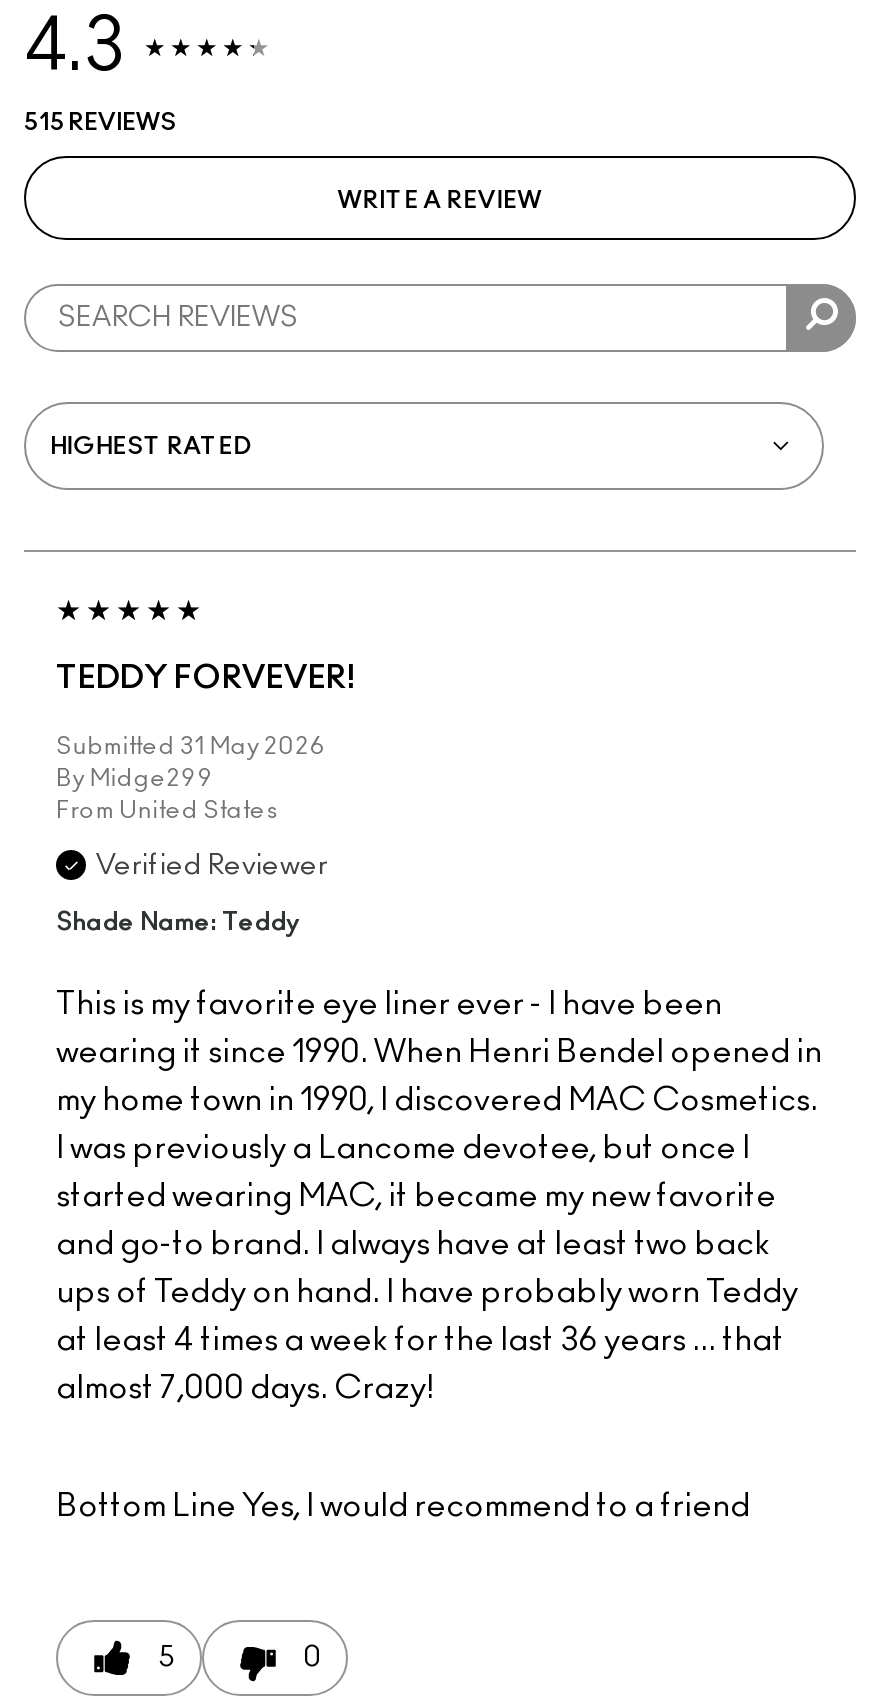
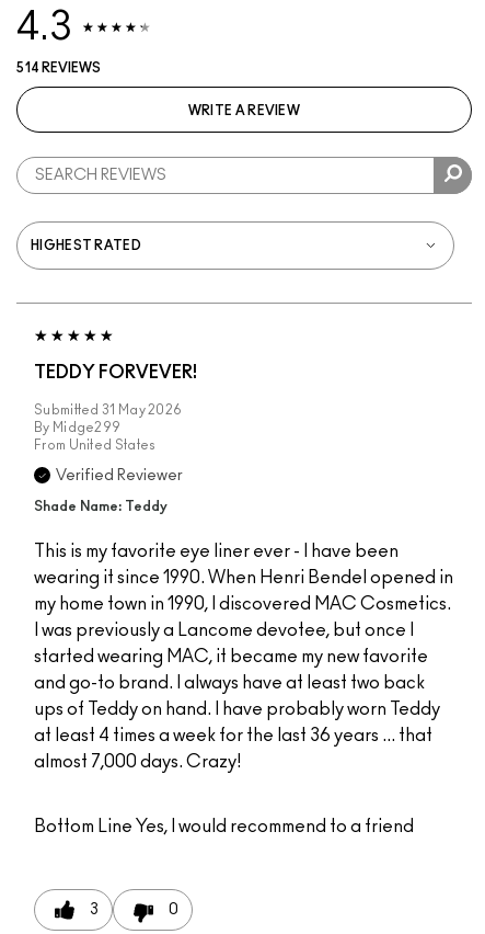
- 515 REVIEWS
+ 514 REVIEWS

- 5
+ 3
